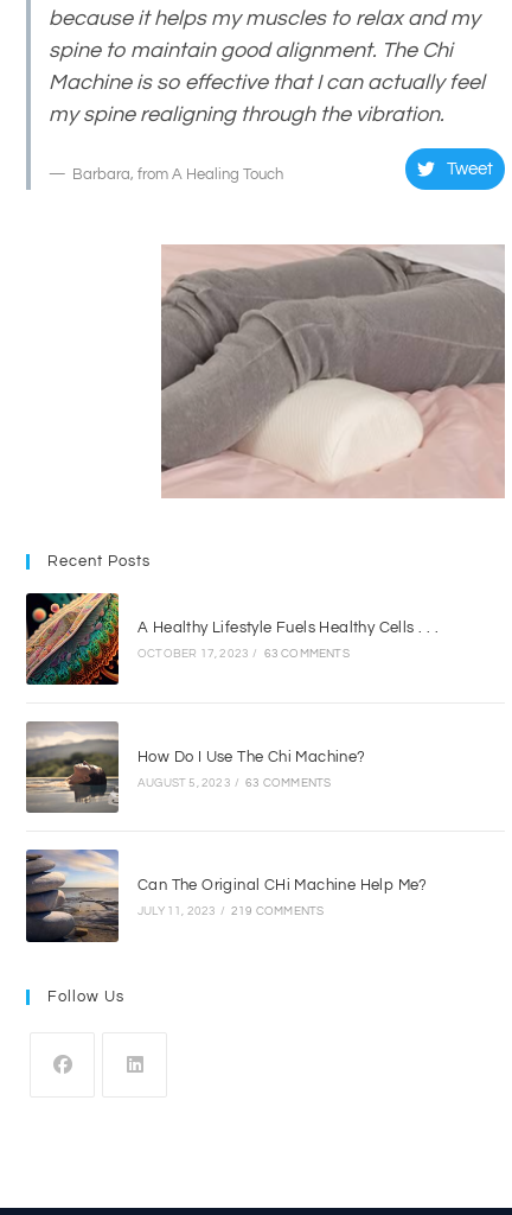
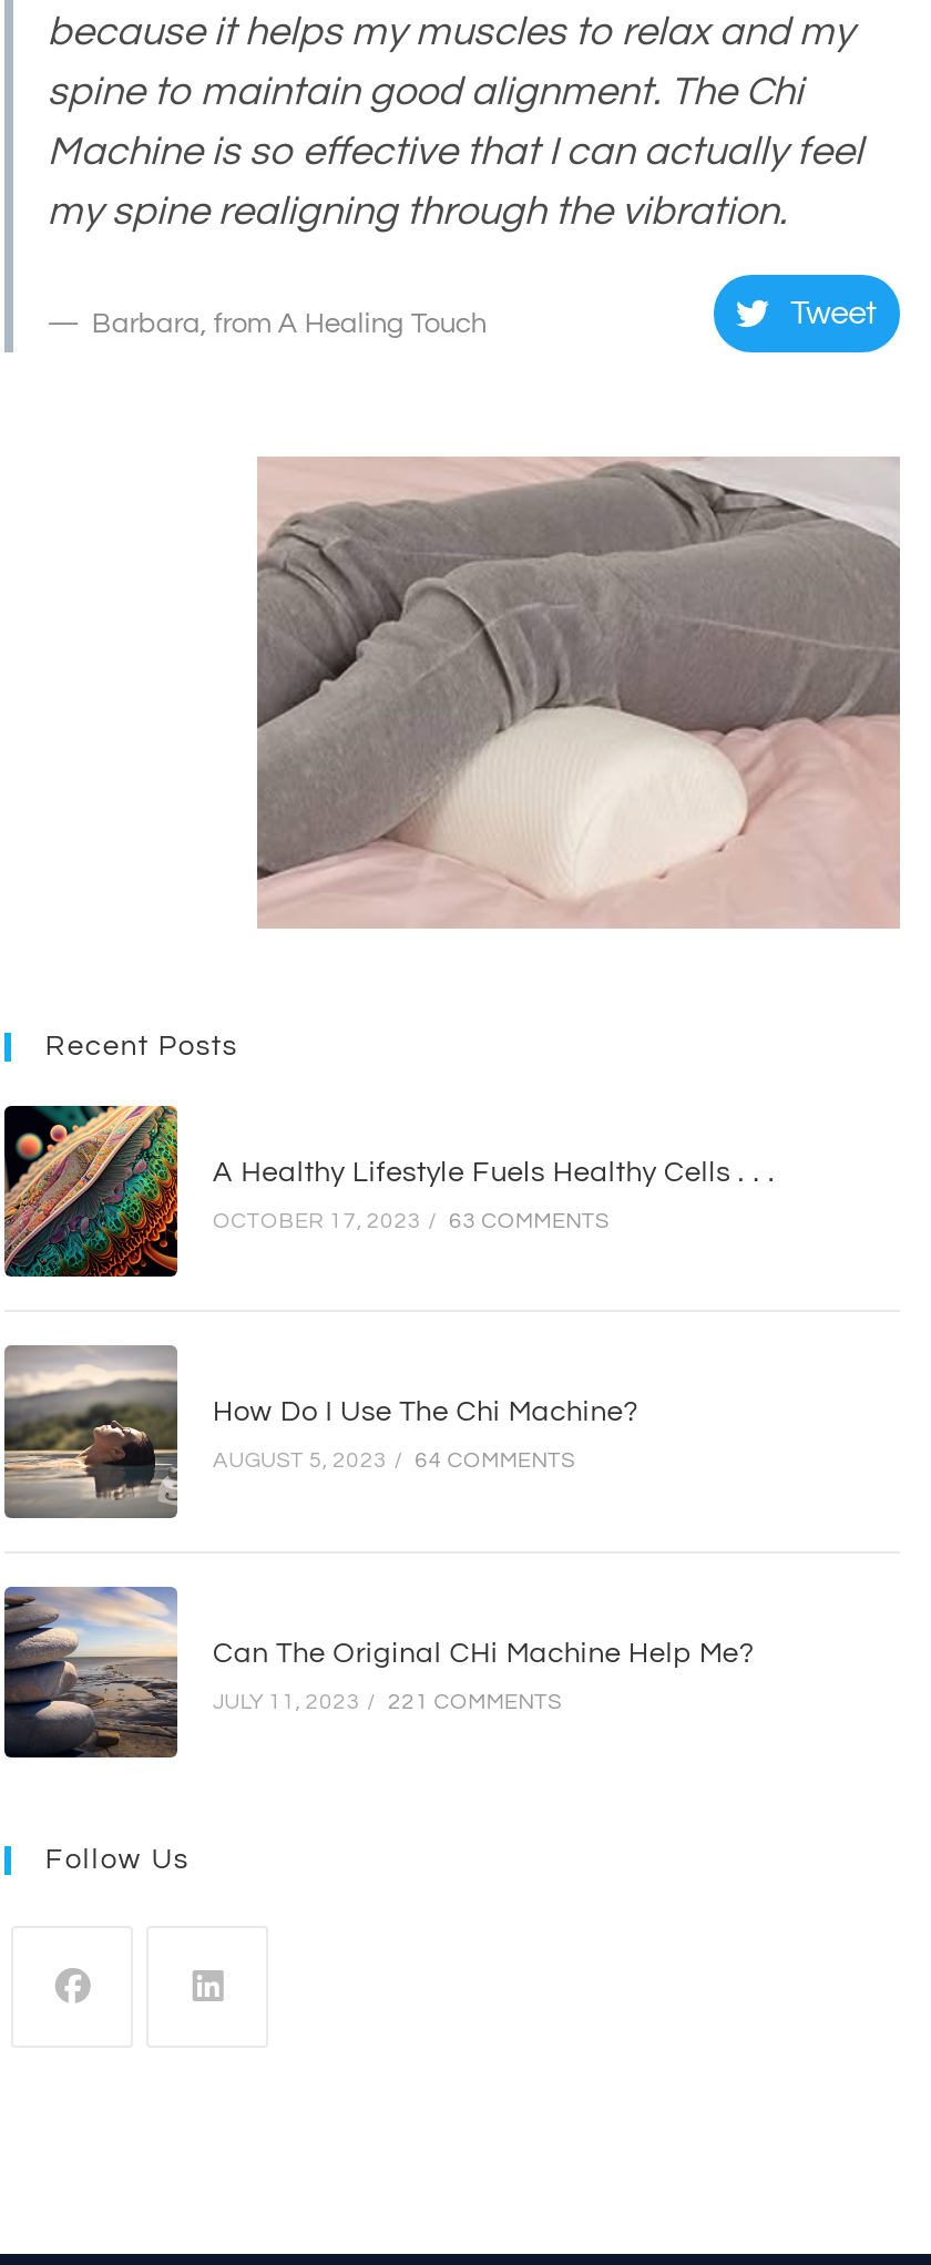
- AUGUST 5, 2023 / 63 COMMENTS
+ AUGUST 5, 2023 / 64 COMMENTS

- JULY 11, 2023 / 219 COMMENTS
+ JULY 11, 2023 / 221 COMMENTS
